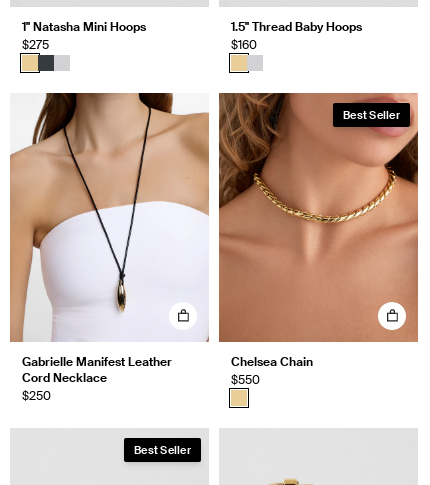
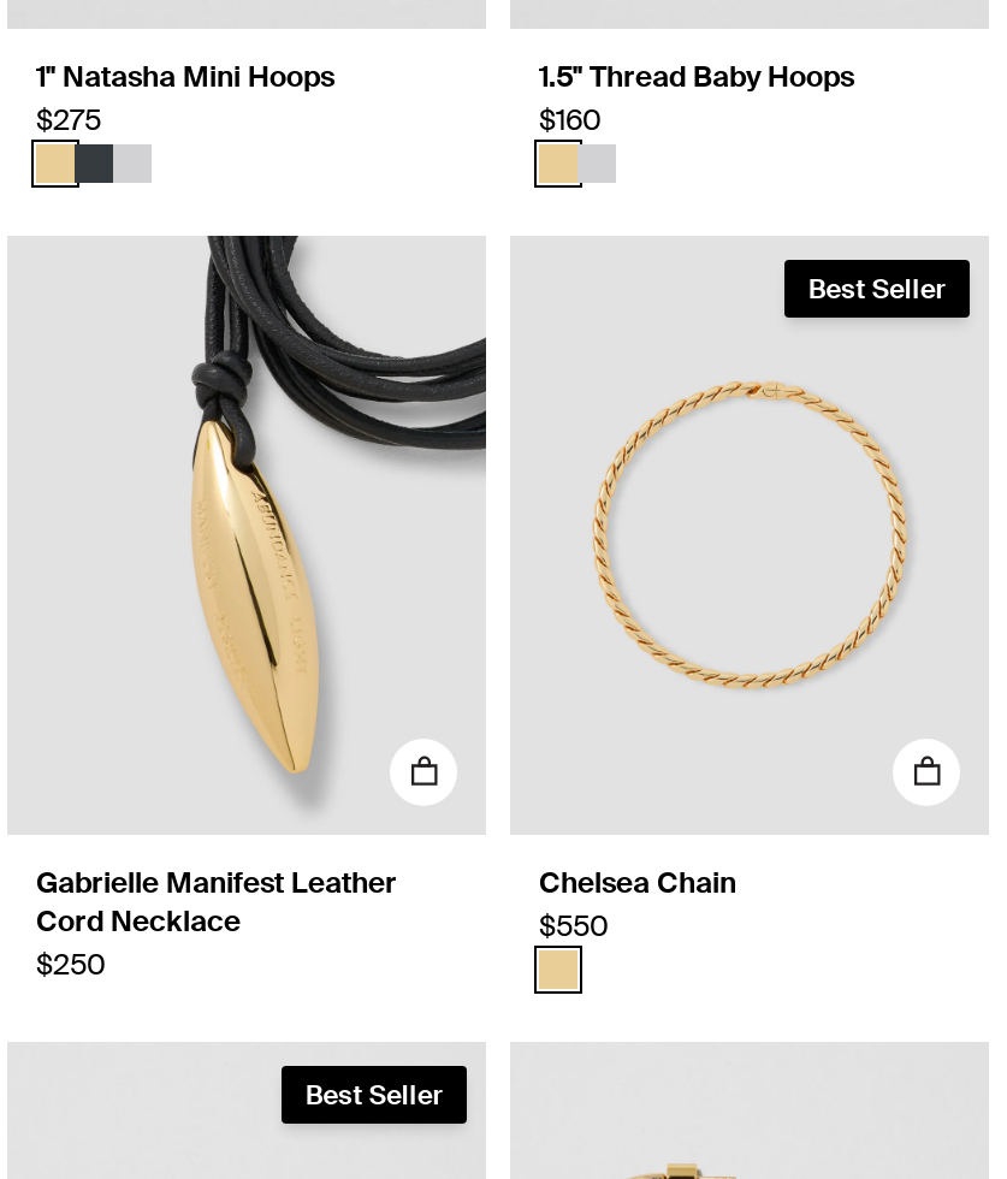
- [image]
+ [image]

- [image]
+ [image]
